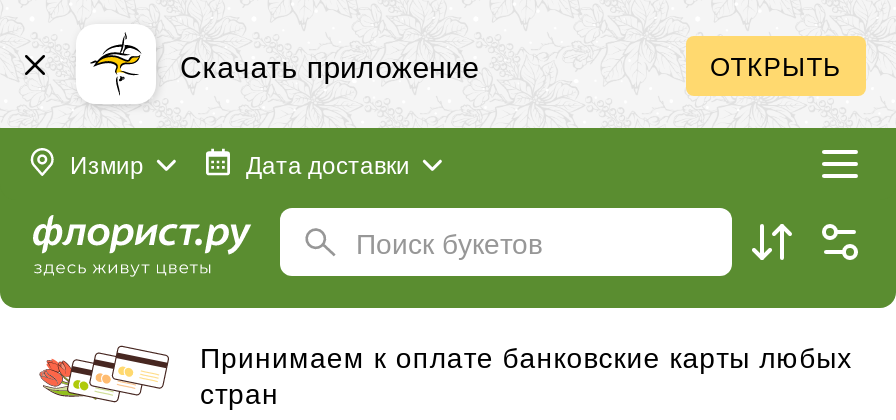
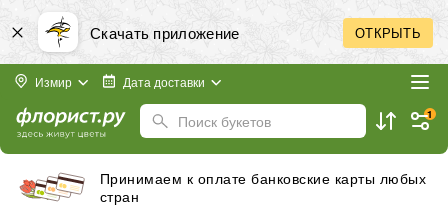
+ 1
